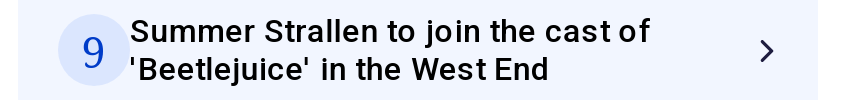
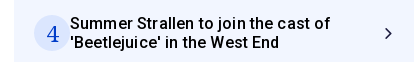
- 9 Summer Strallen to join the cast of 'Beetlejuice' in the West End
+ 4 Summer Strallen to join the cast of 'Beetlejuice' in the West End
